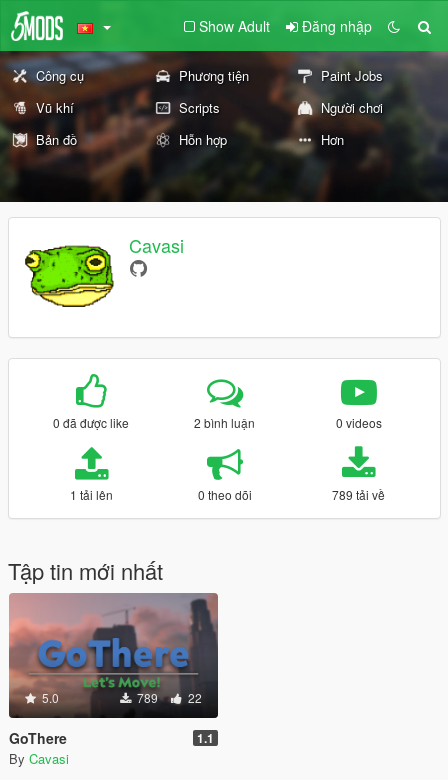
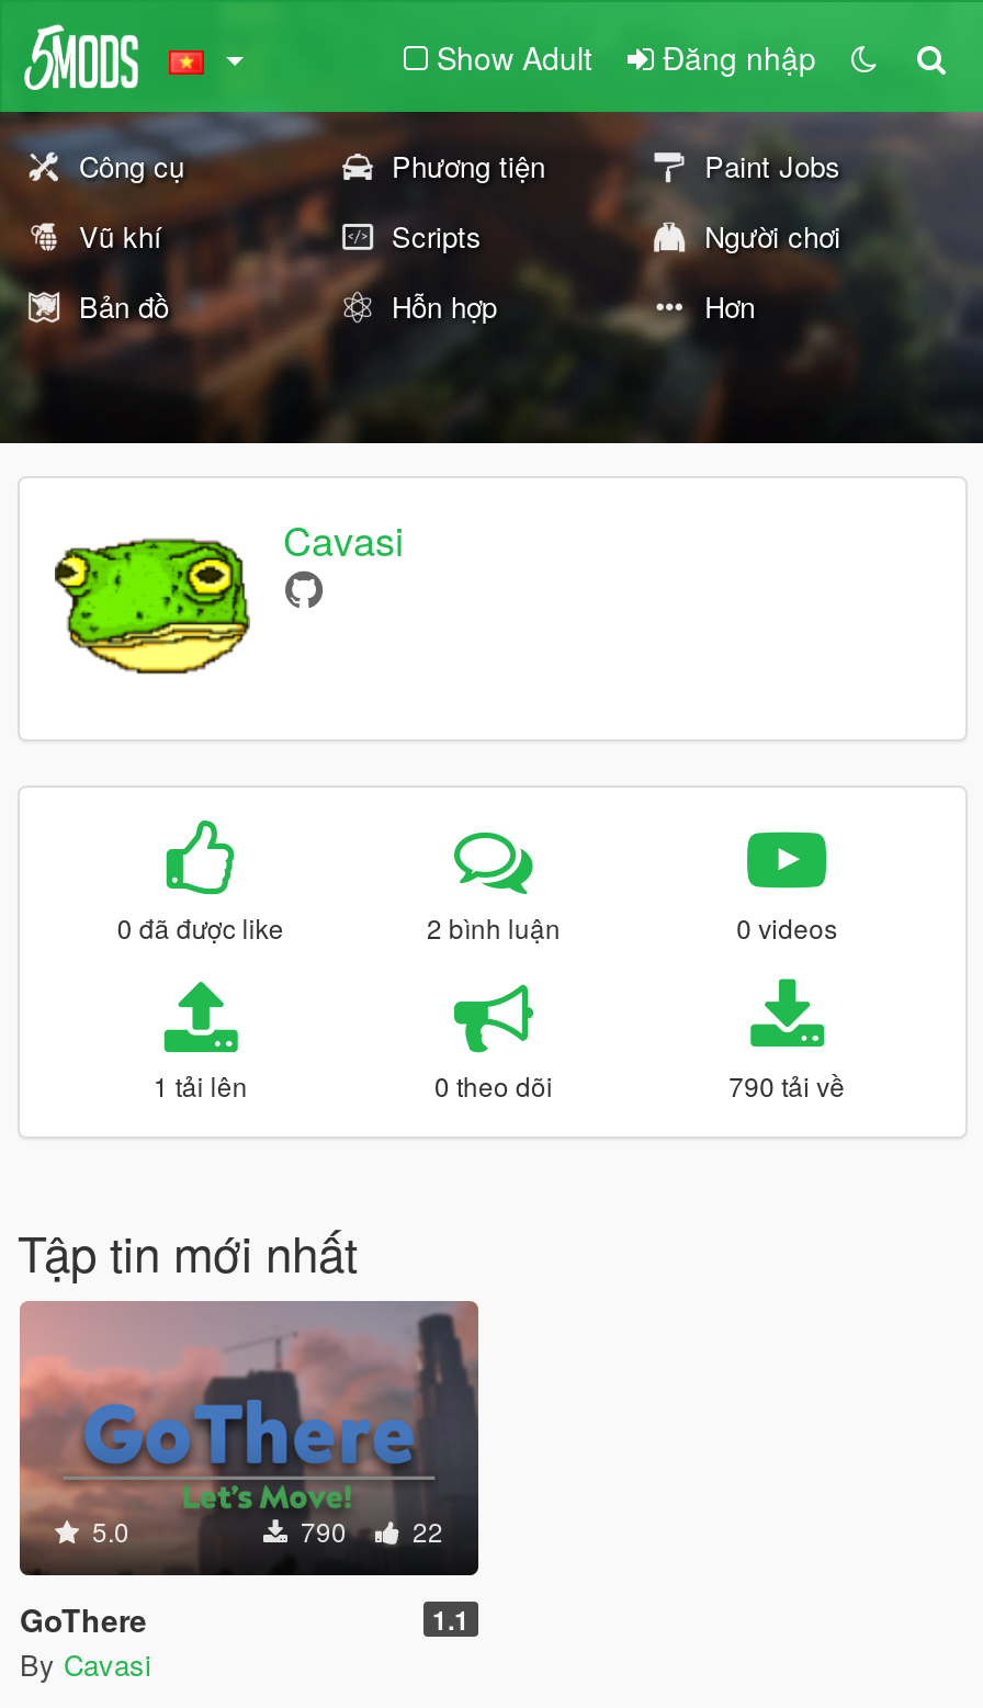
- 789 tải về
+ 790 tải về

- 789 22
+ 790 22
